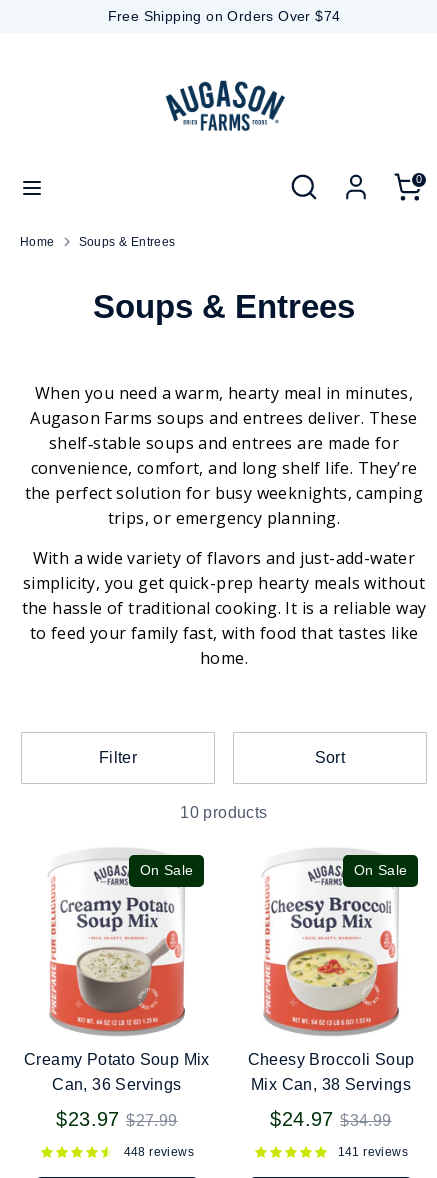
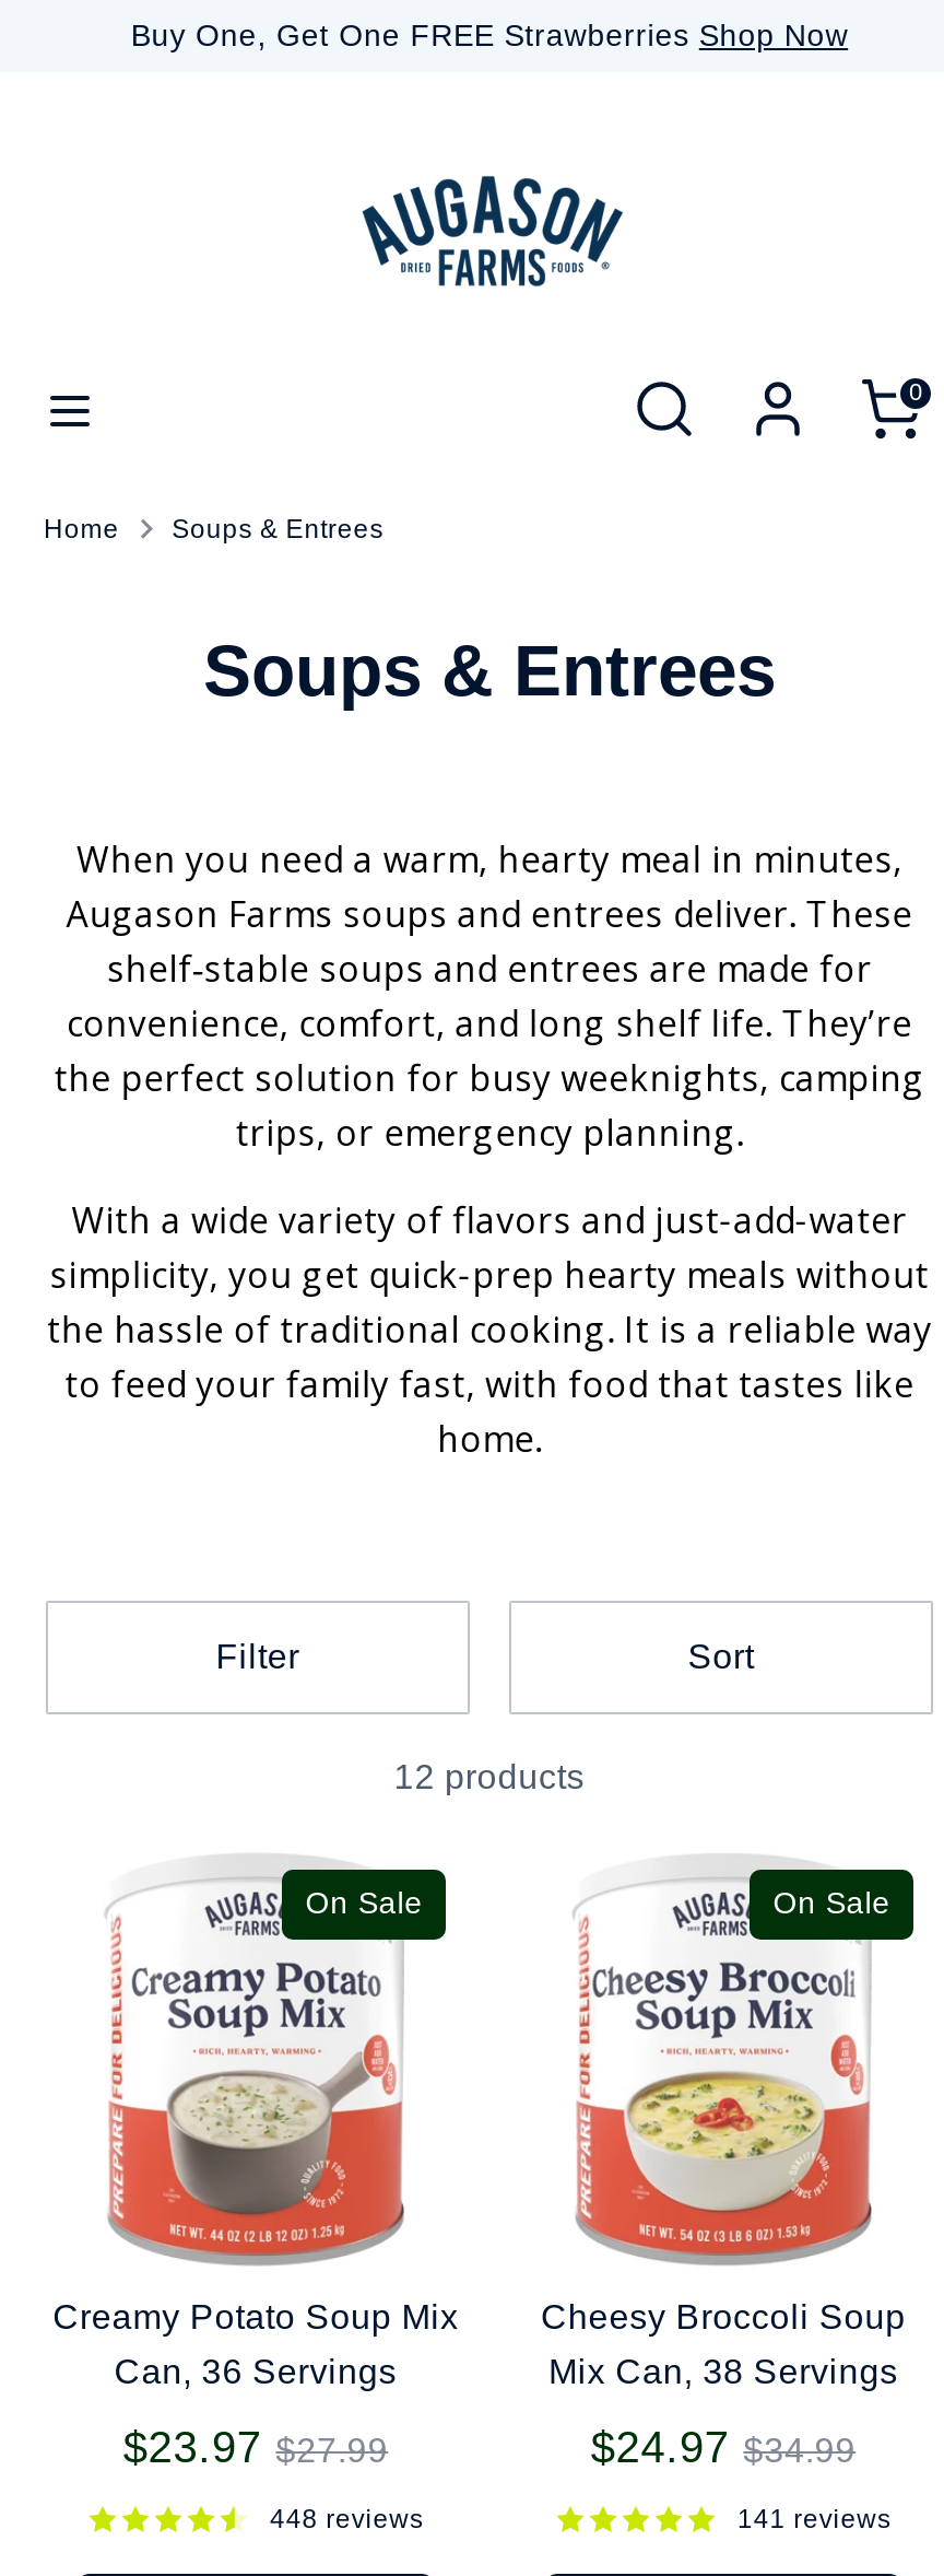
- Free Shipping on Orders Over $74
+ Buy One, Get One FREE Strawberries Shop Now

- 10 products
+ 12 products
